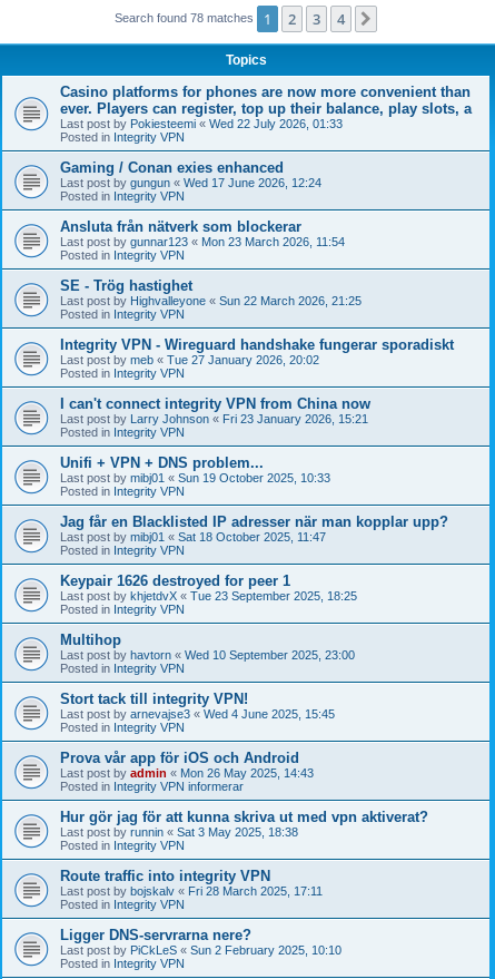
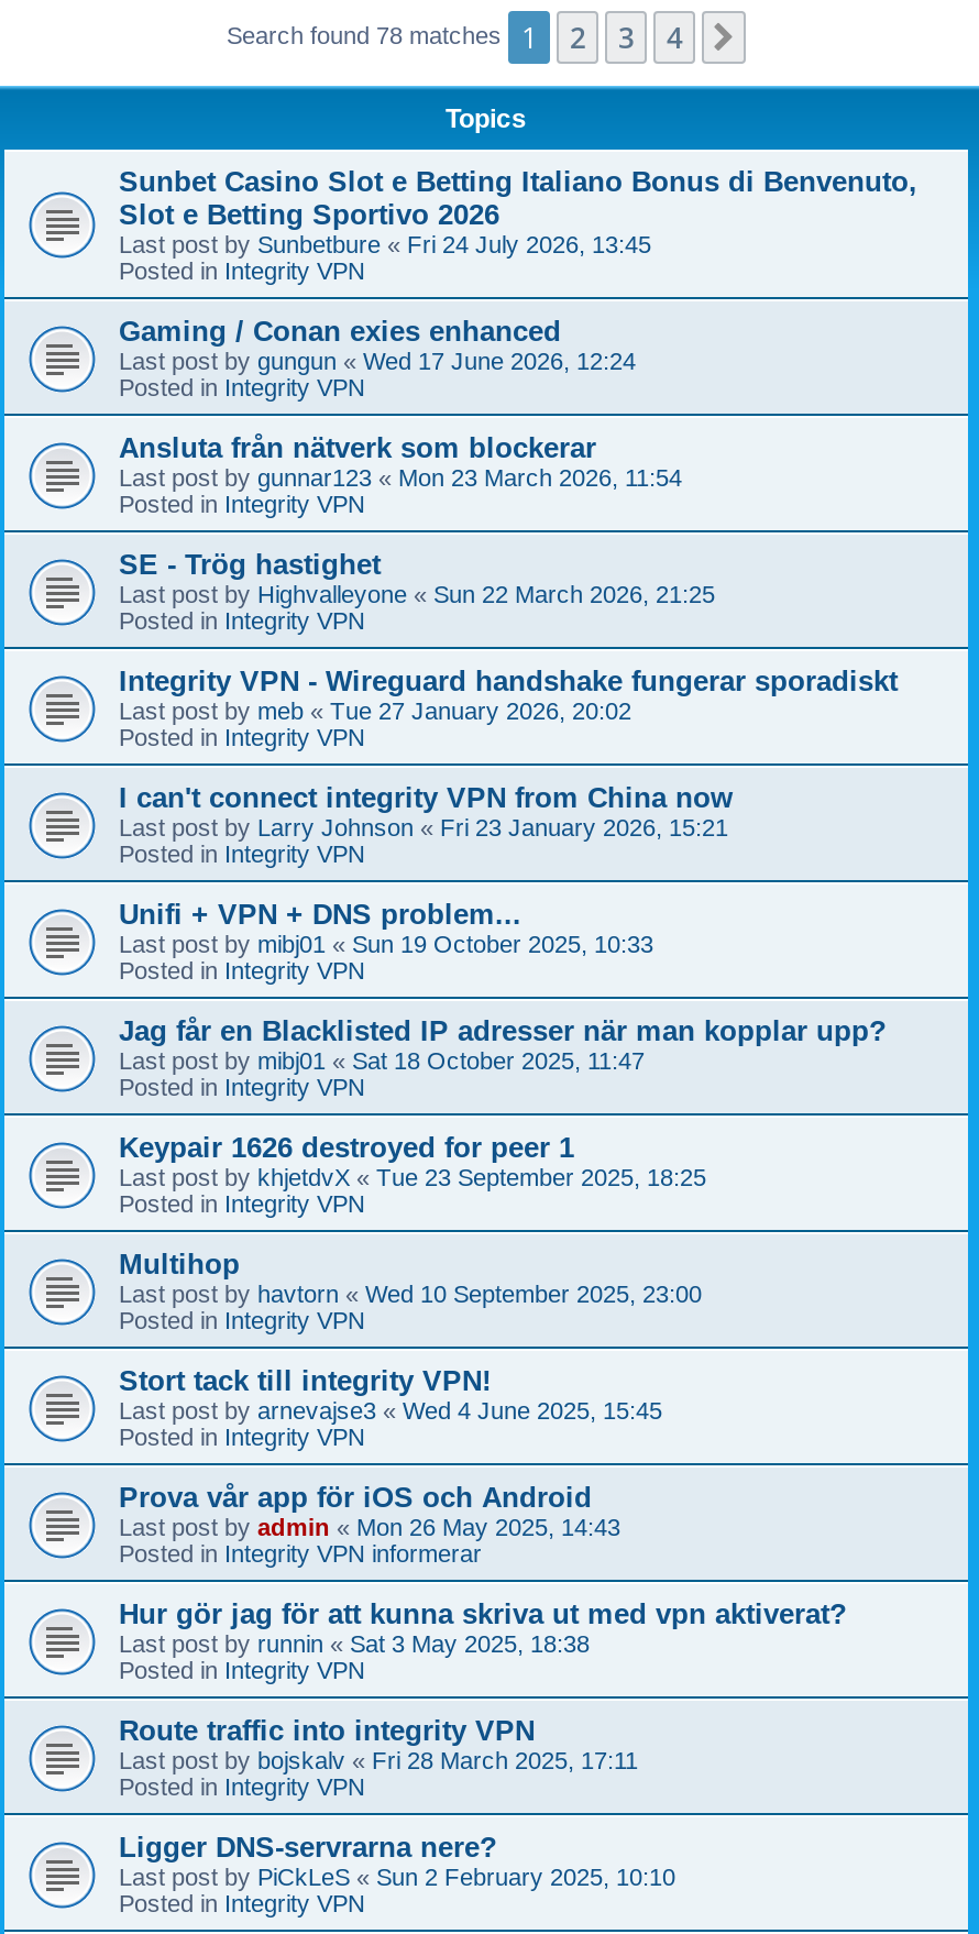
- Casino platforms for phones are now more convenient than
- ever. Players can register, top up their balance, play slots, a
- Last post by Pokiesteemi «Wed 22 July 2026, 01:33
+ Sunbet Casino Slot e Betting Italiano Bonus di Benvenuto,
+ Slot e Betting Sportivo 2026
+ Last post by Sunbetbure «Fri 24 July 2026, 13:45
